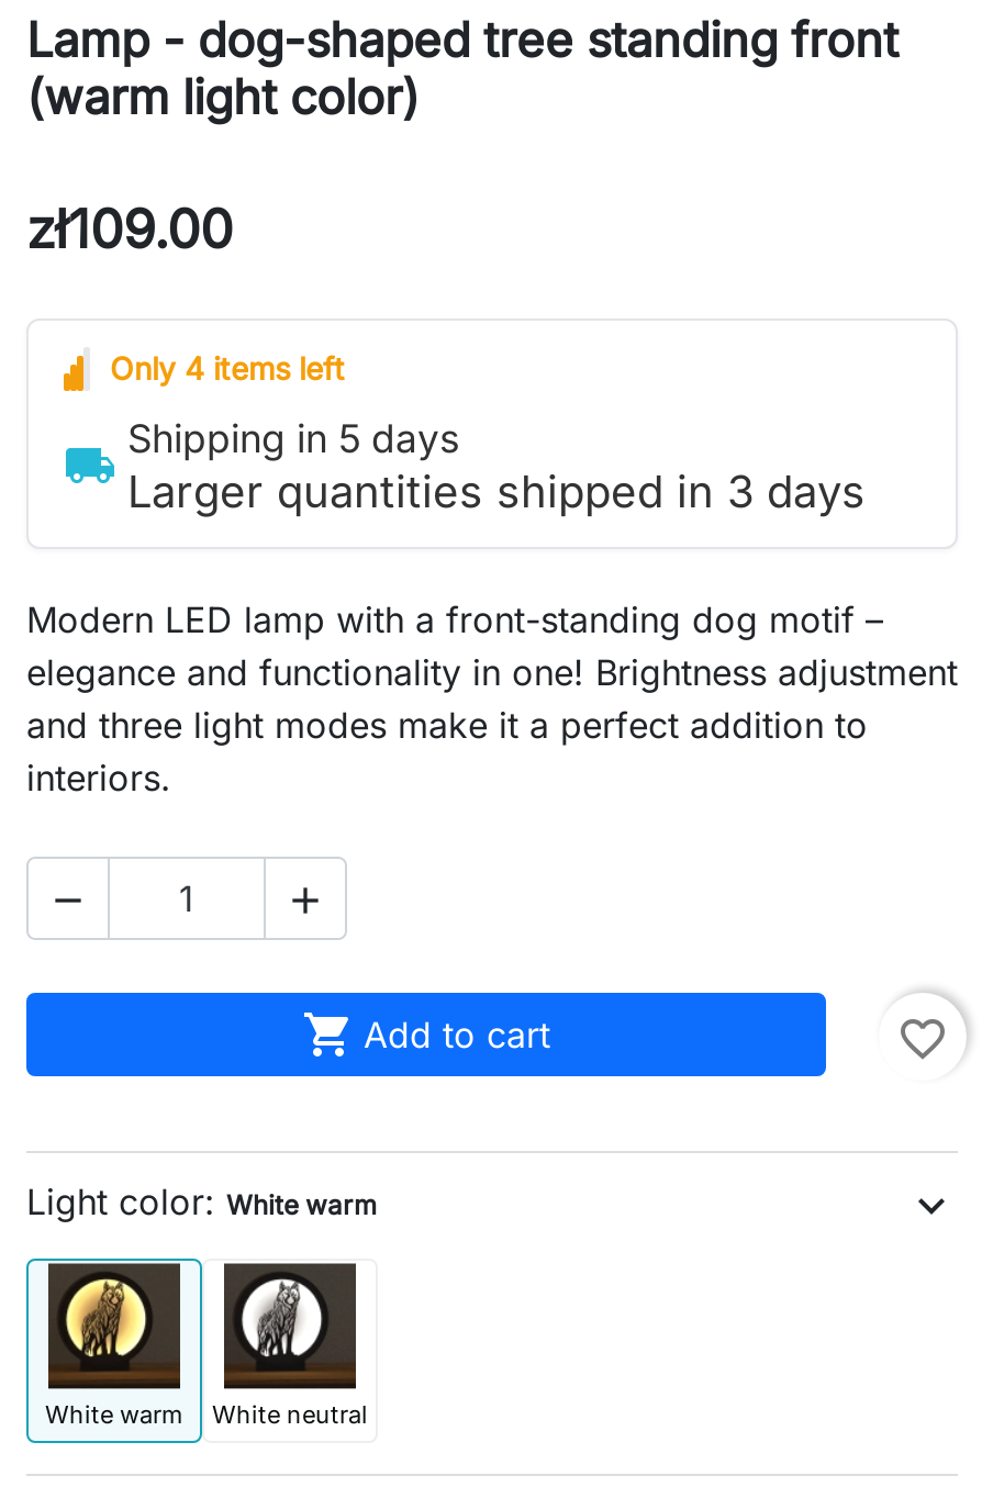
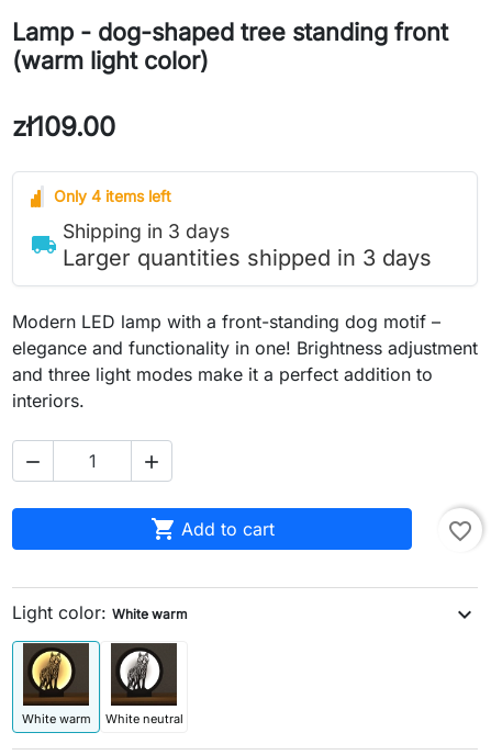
- Shipping in 5 days
+ Shipping in 3 days
